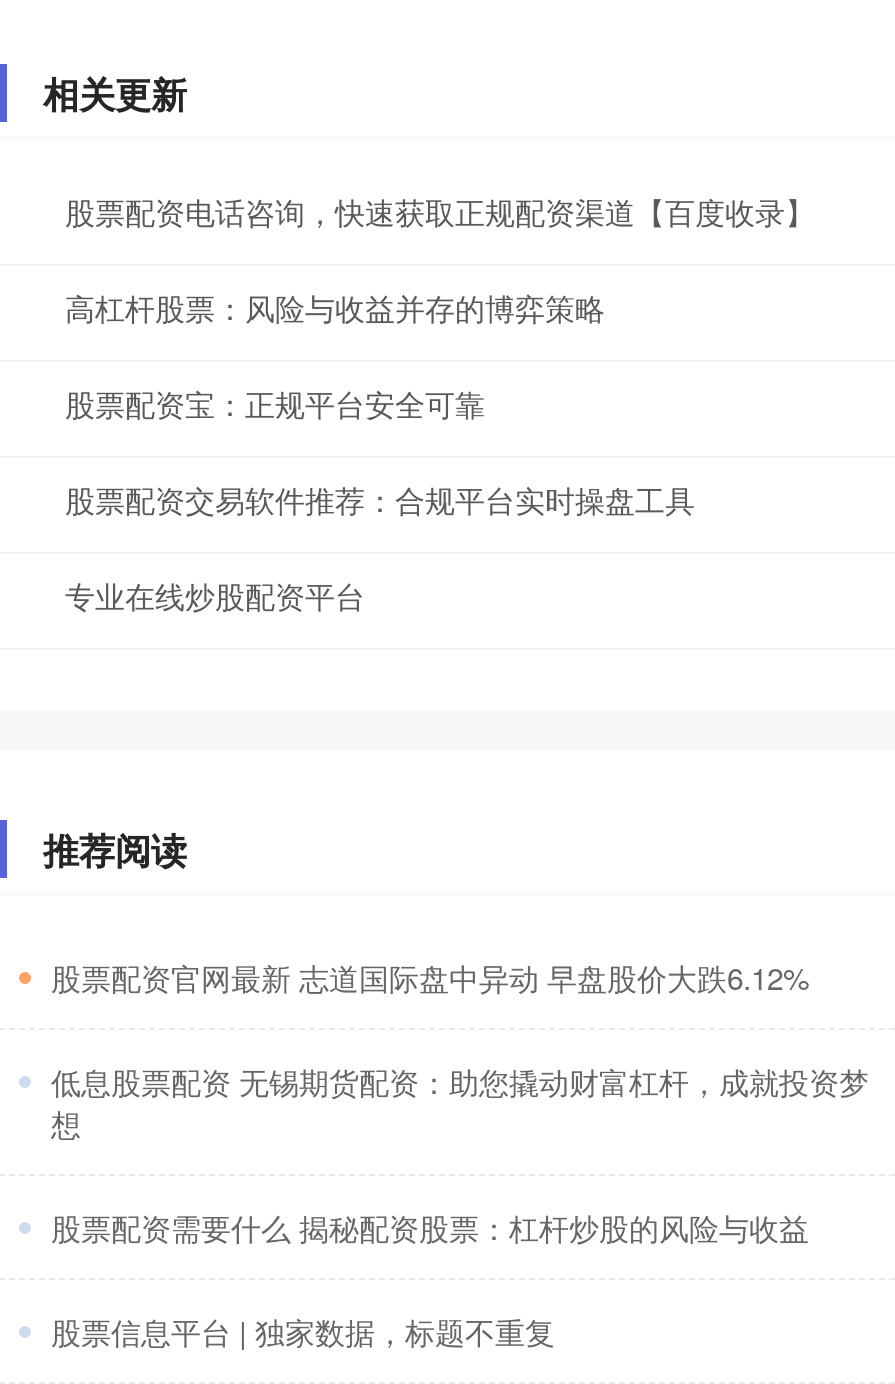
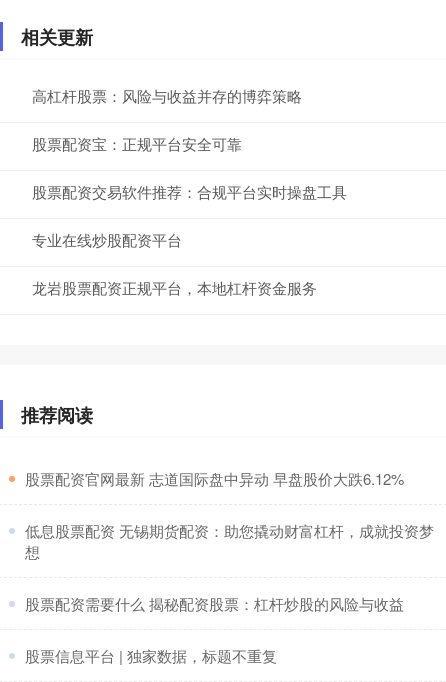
- 股票配资电话咨询，快速获取正规配资渠道【百度收录】

moved up: 高杠杆股票：风险与收益并存的博弈策略 | 股票配资宝：正规平台安全可靠 | 股票配资交易软件推荐：合规平台实时操盘工具 | 专业在线炒股配资平台

+ 龙岩股票配资正规平台，本地杠杆资金服务
